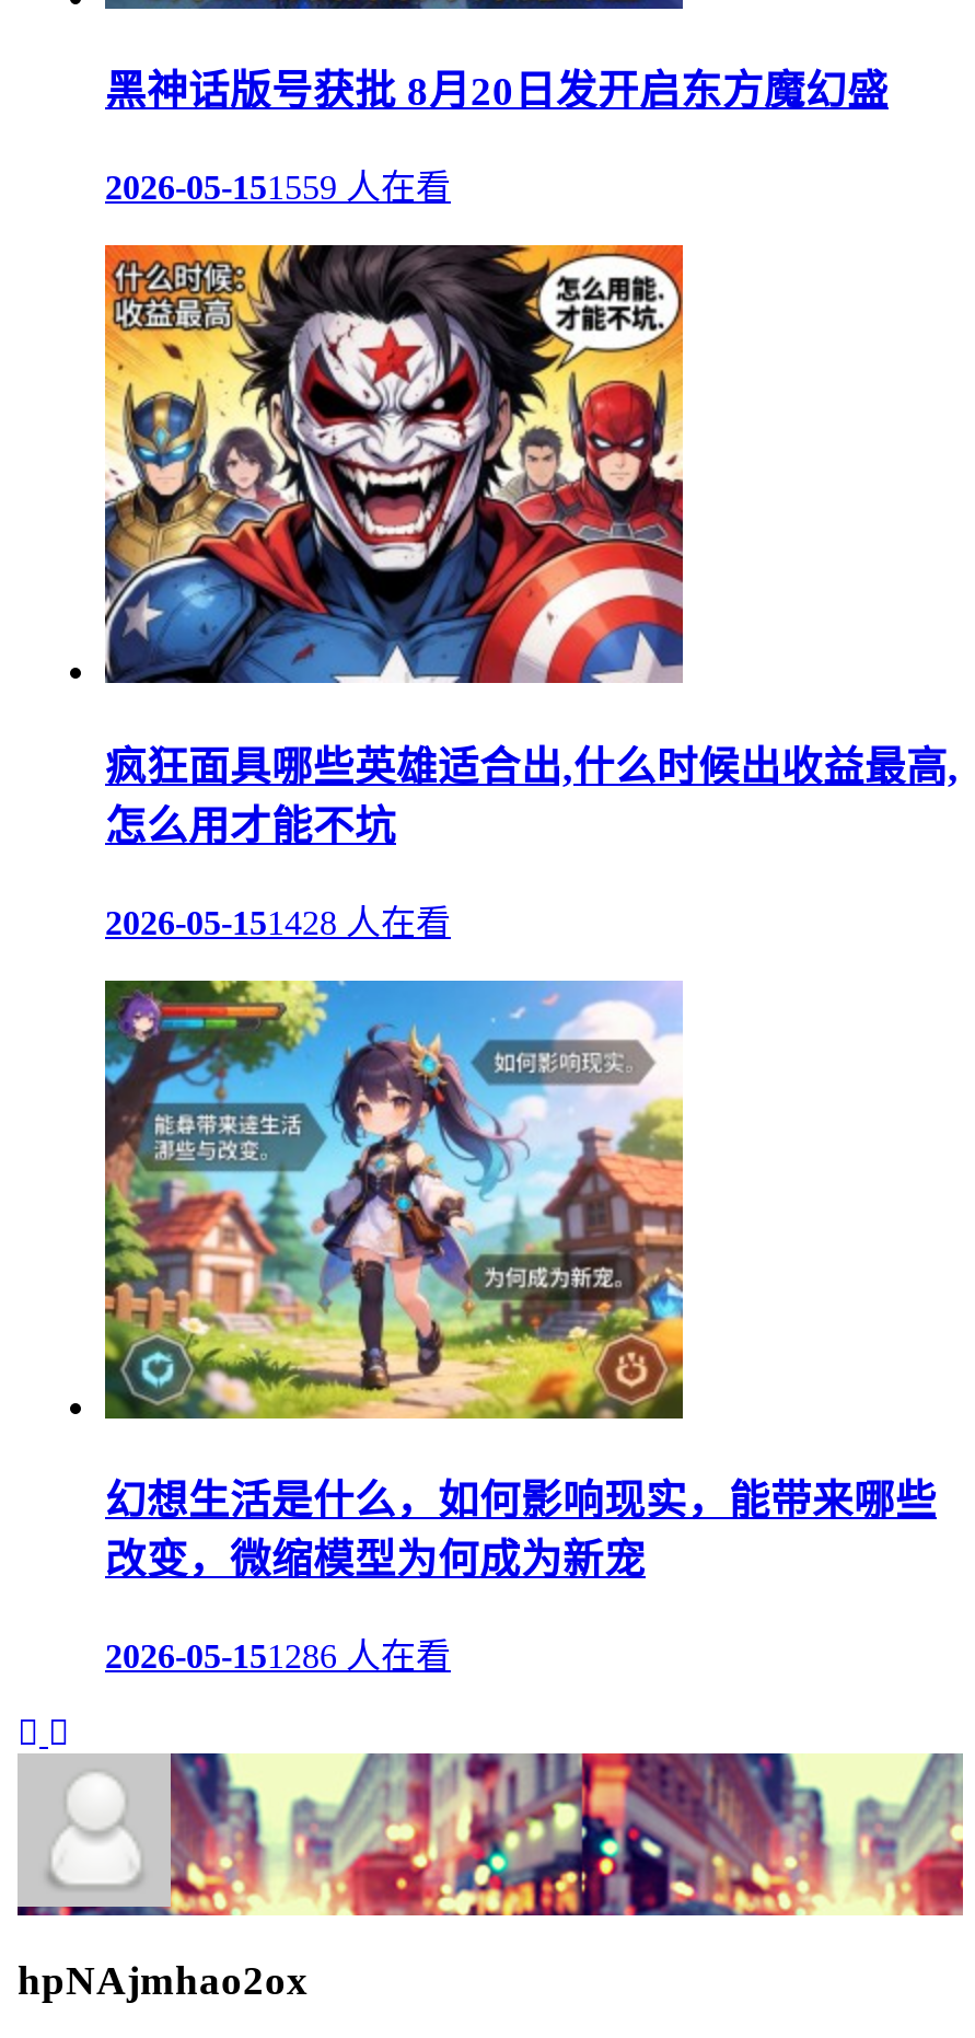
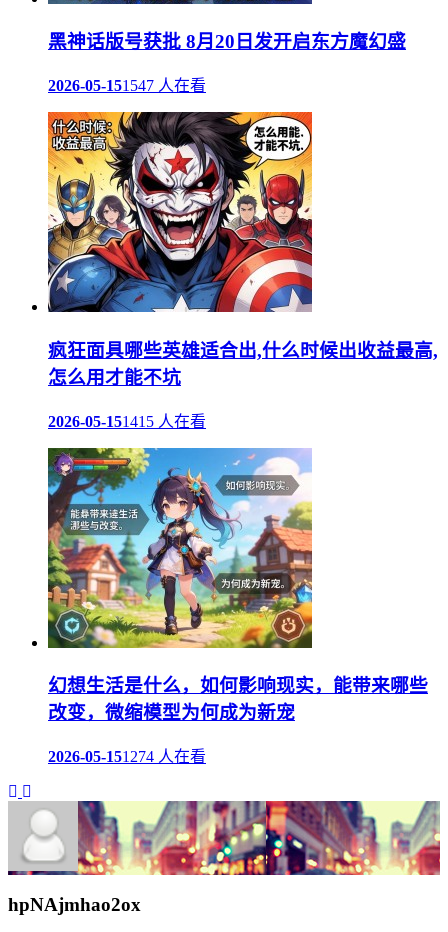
- 2026-05-151559 人在看
+ 2026-05-151547 人在看

- 2026-05-151428 人在看
+ 2026-05-151415 人在看

- 2026-05-151286 人在看
+ 2026-05-151274 人在看
